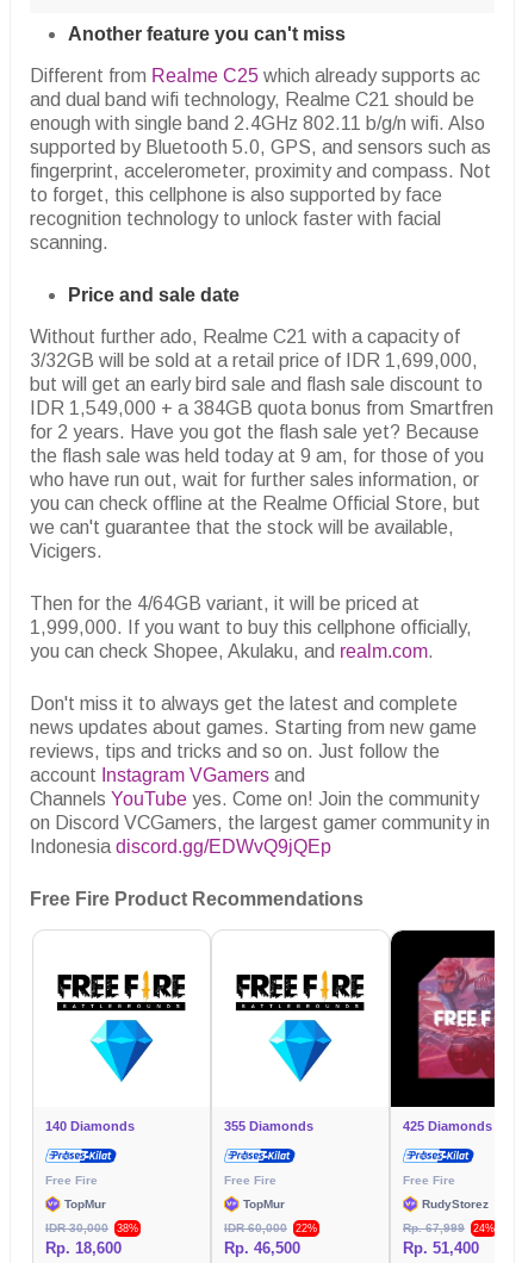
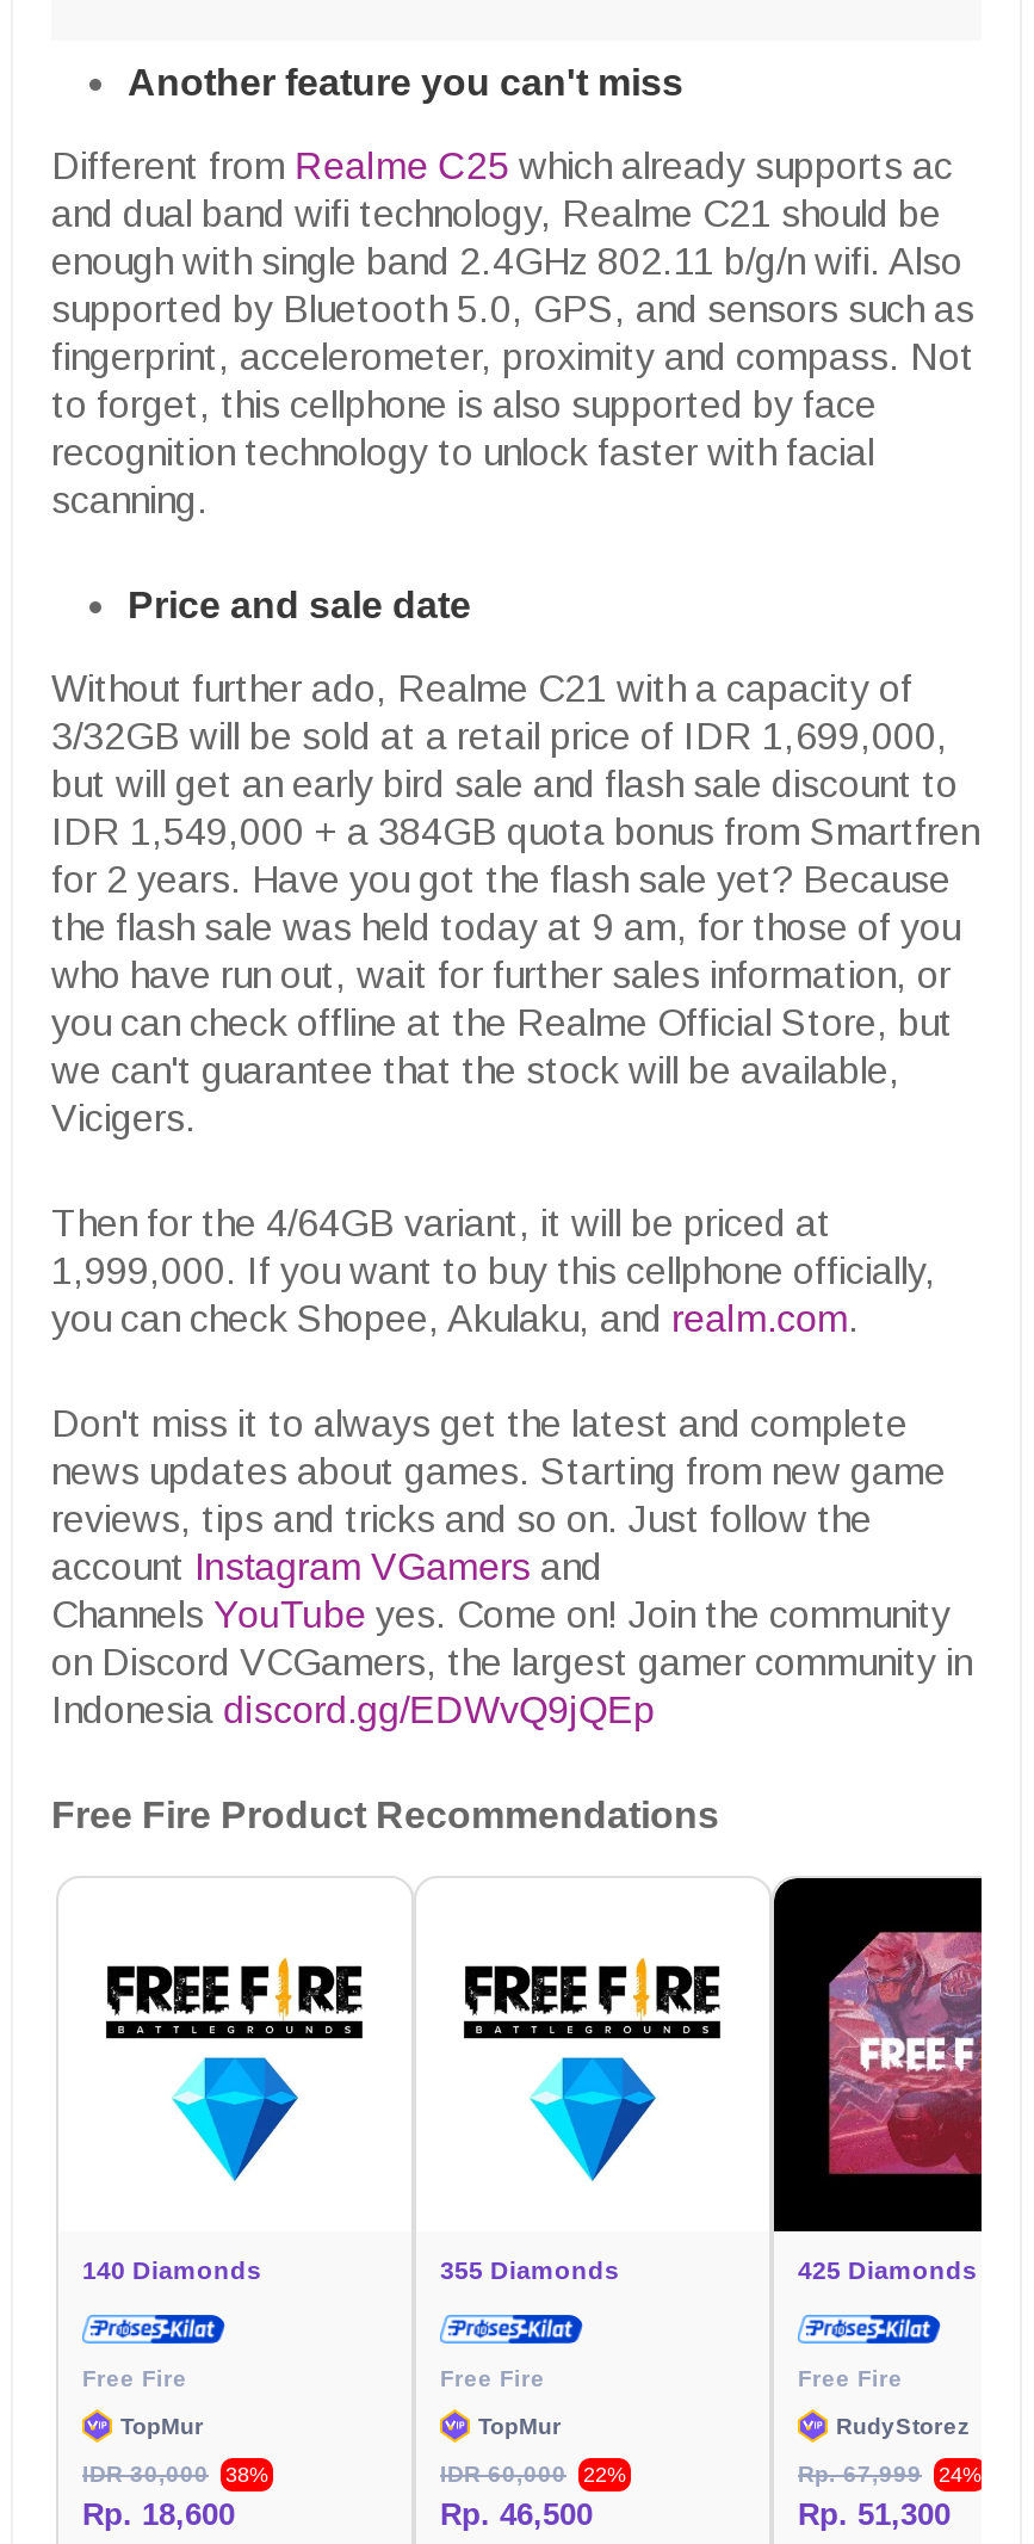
- Rp. 51,400
+ Rp. 51,300
